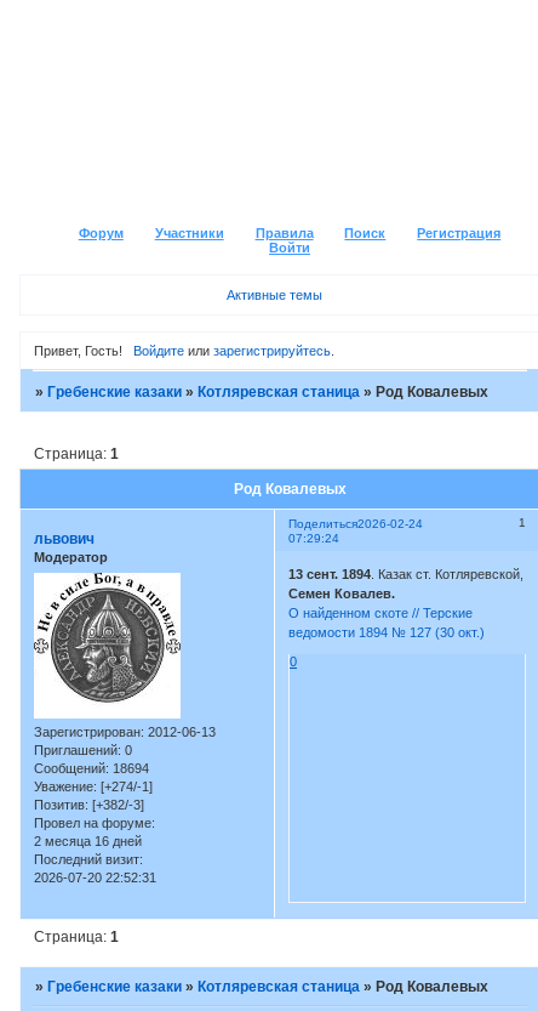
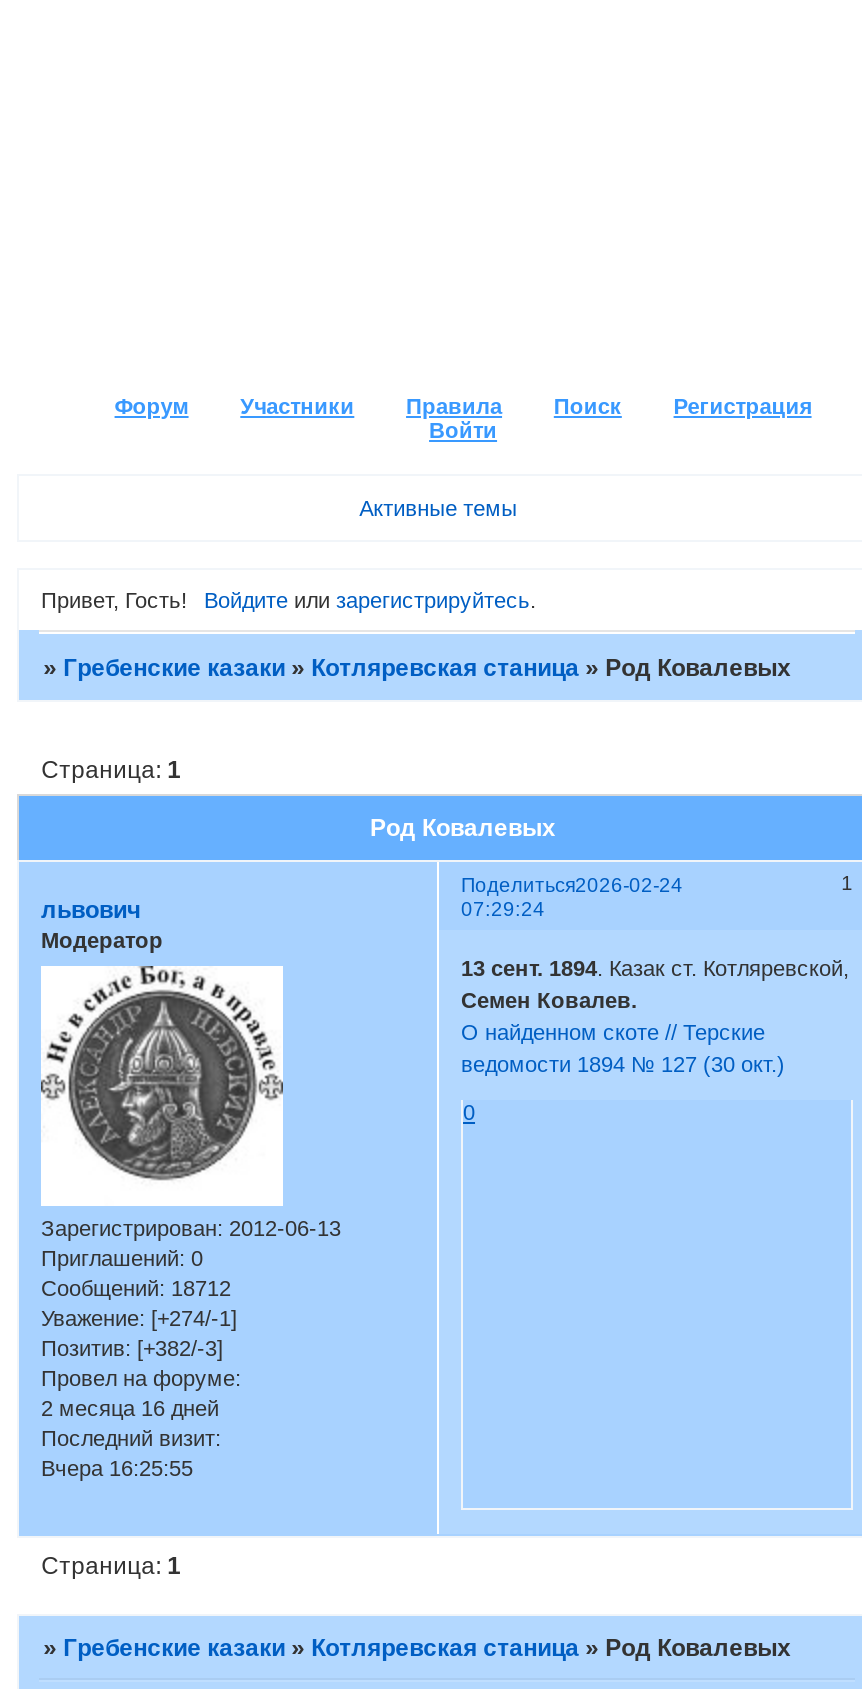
- Сообщений: 18694
+ Сообщений: 18712

- 2026-07-20 22:52:31
+ Вчера 16:25:55
